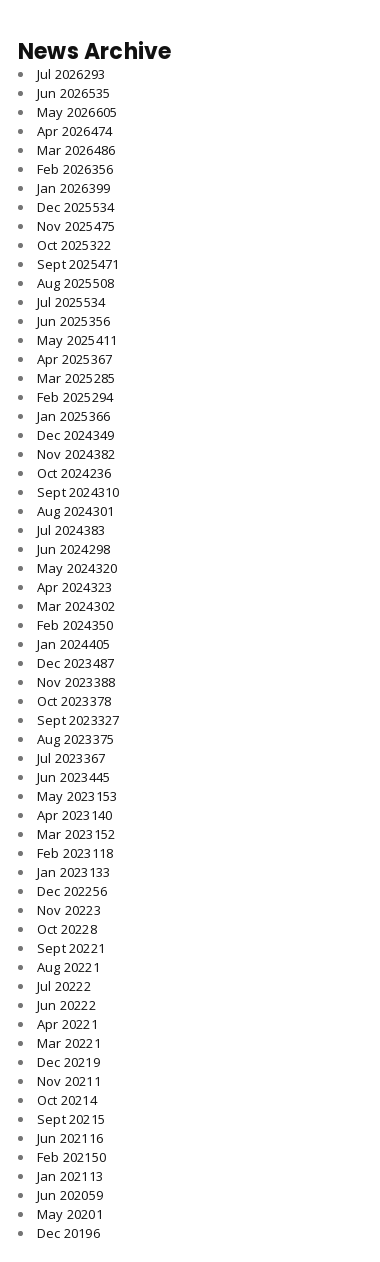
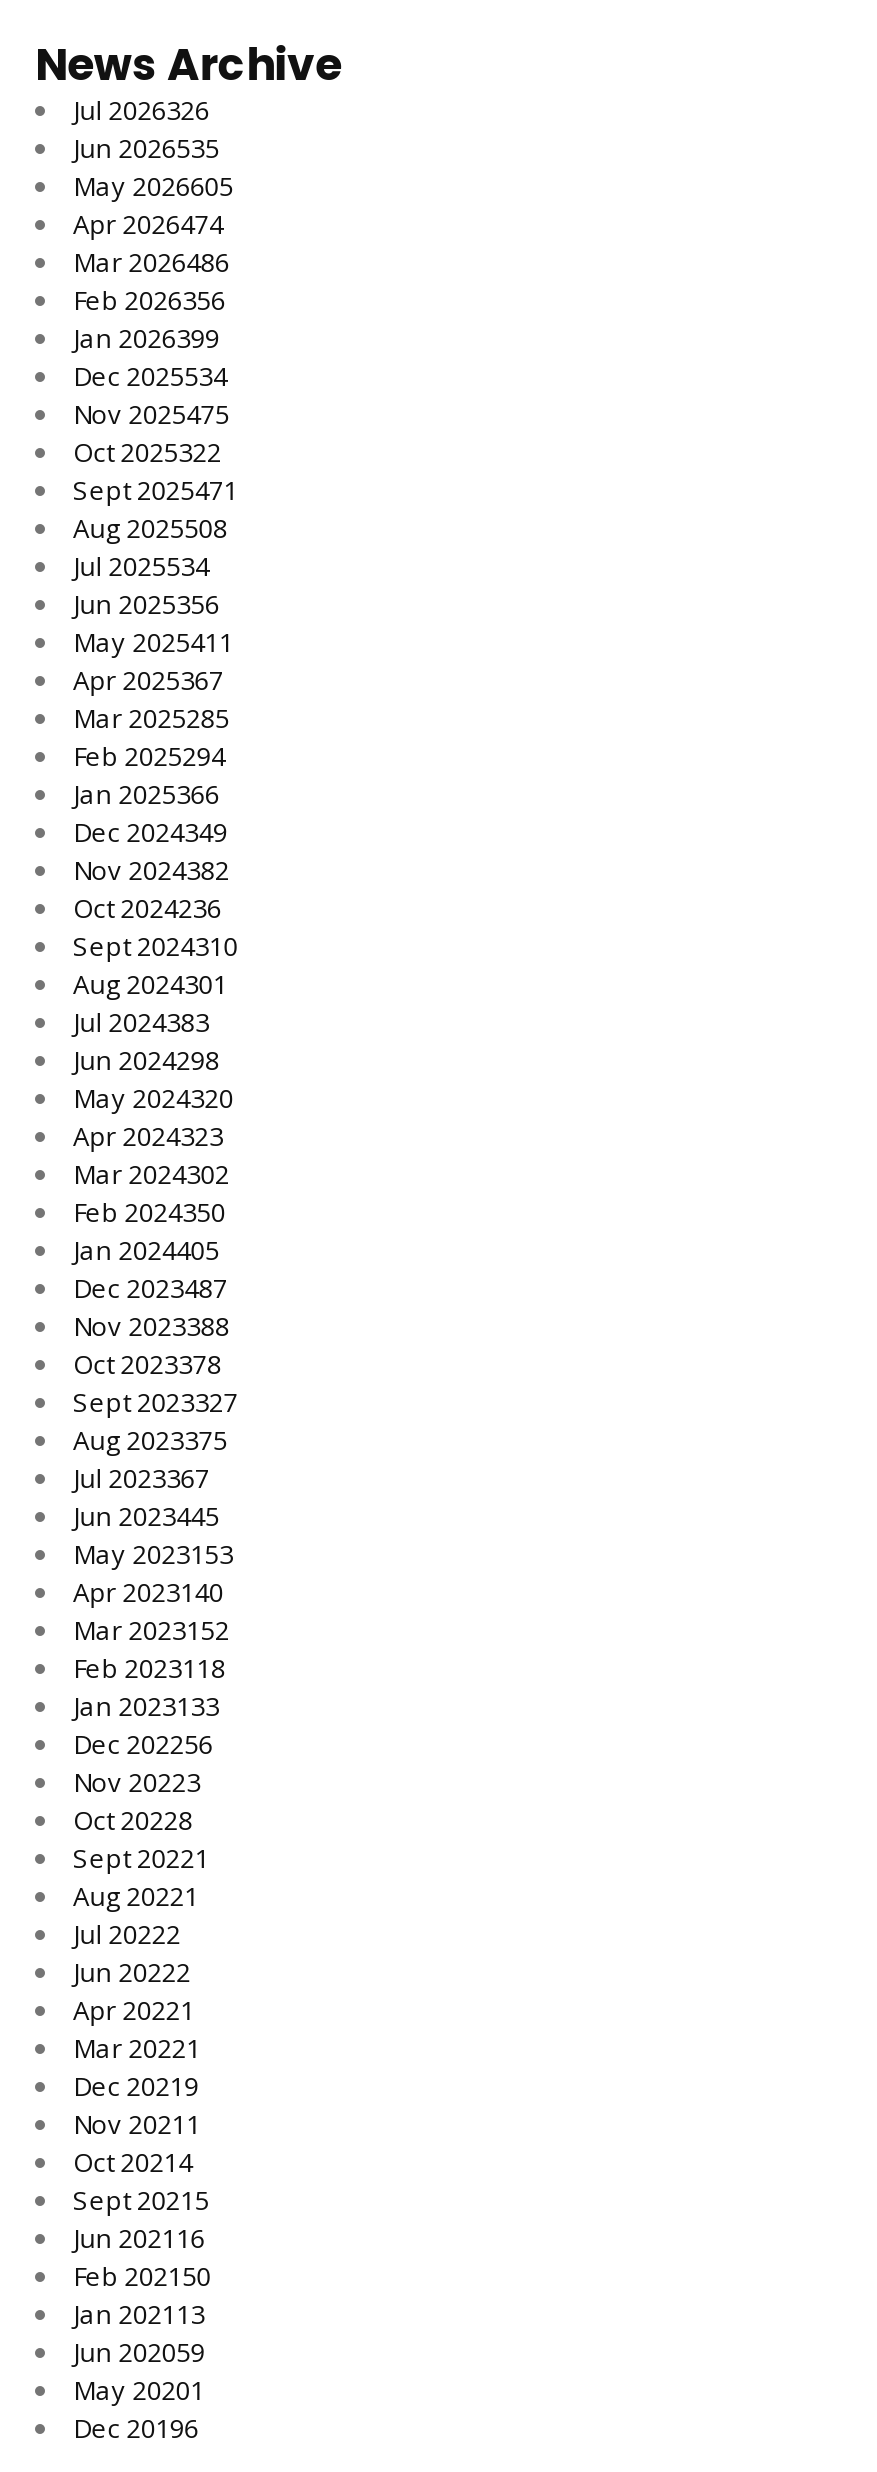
- Jul 2026293
+ Jul 2026326
